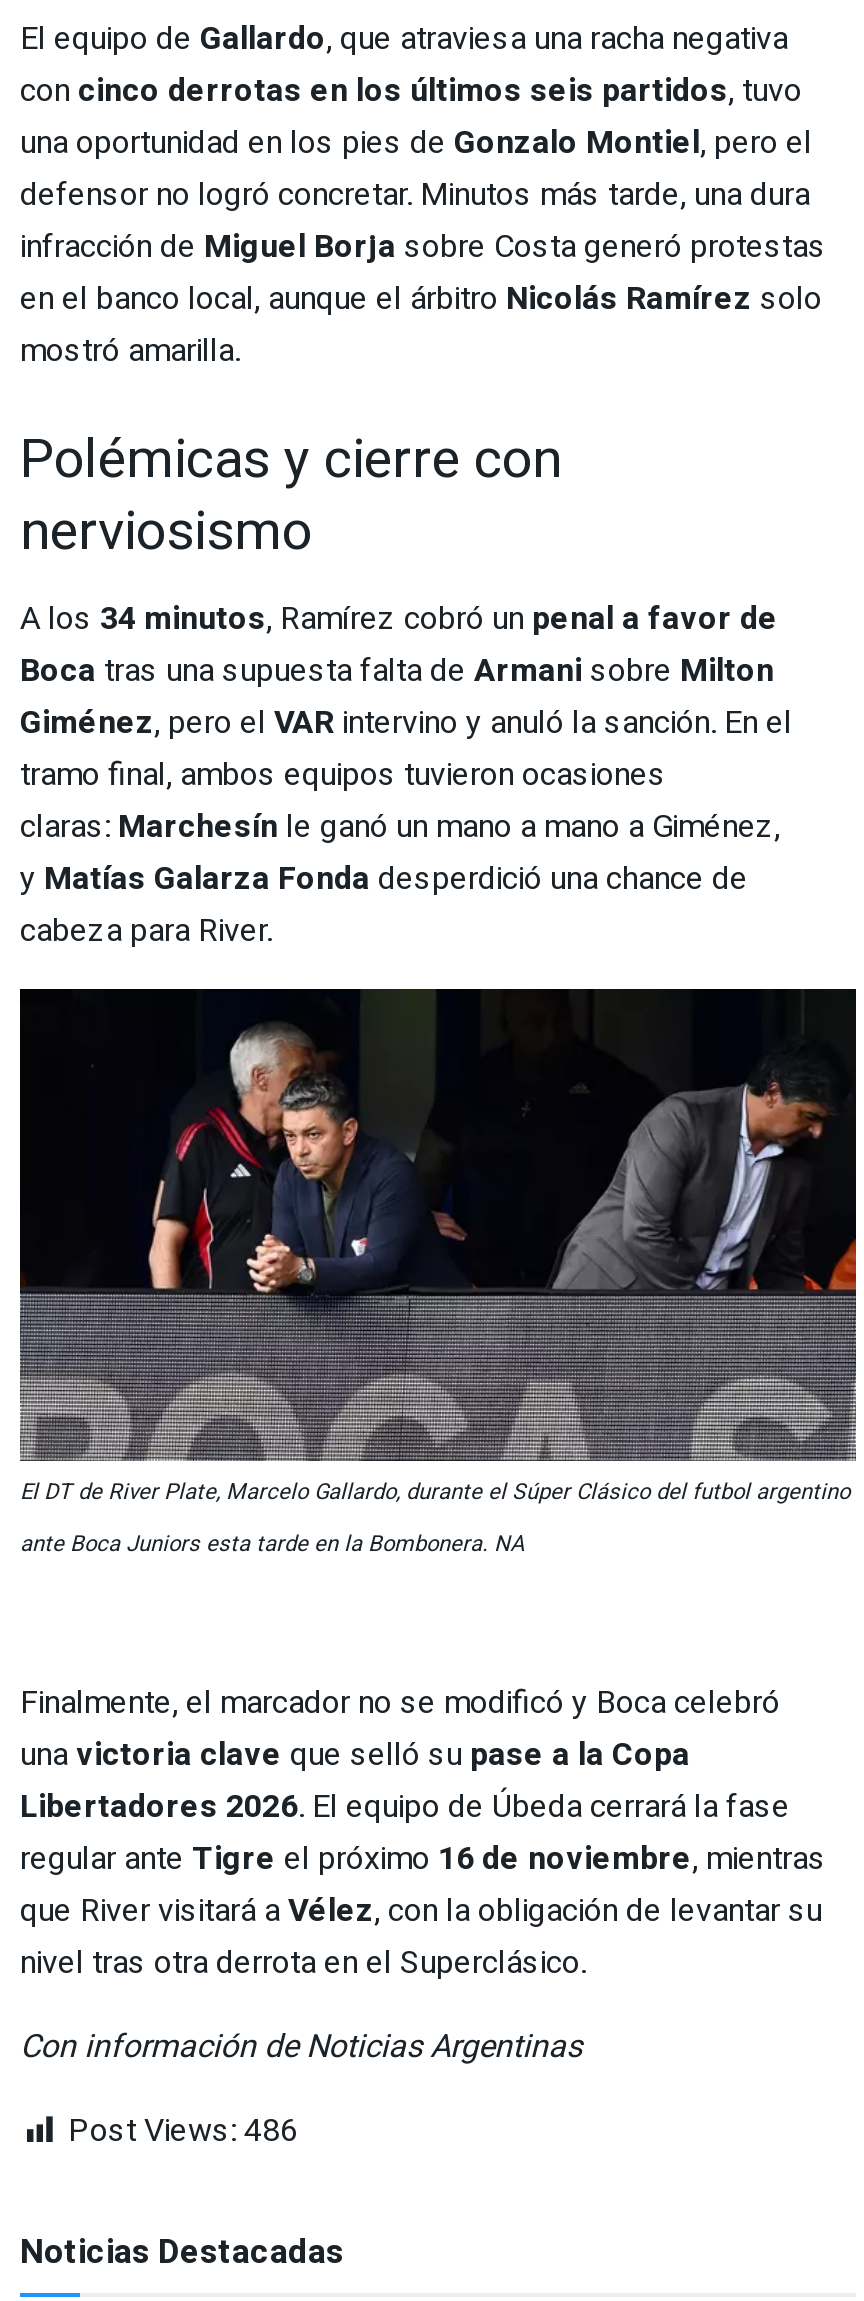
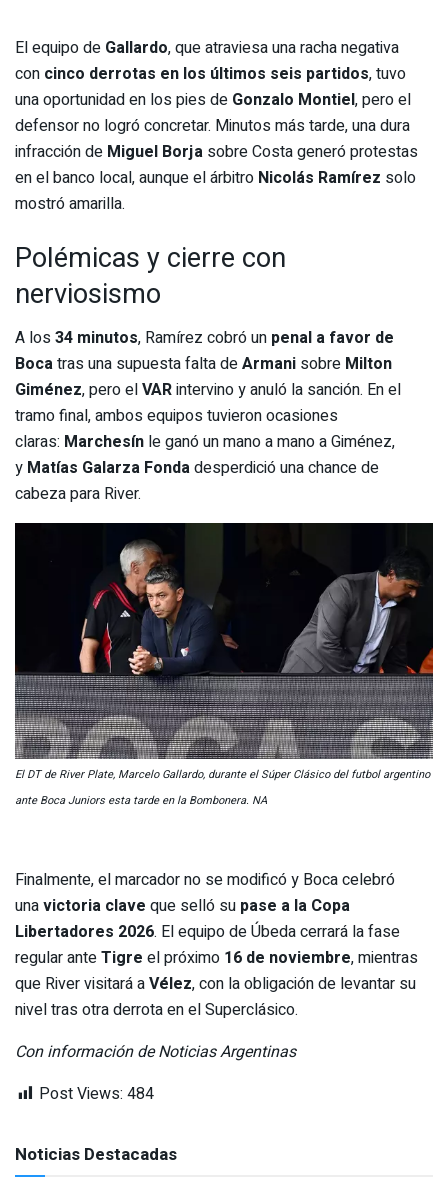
- Post Views: 486
+ Post Views: 484
